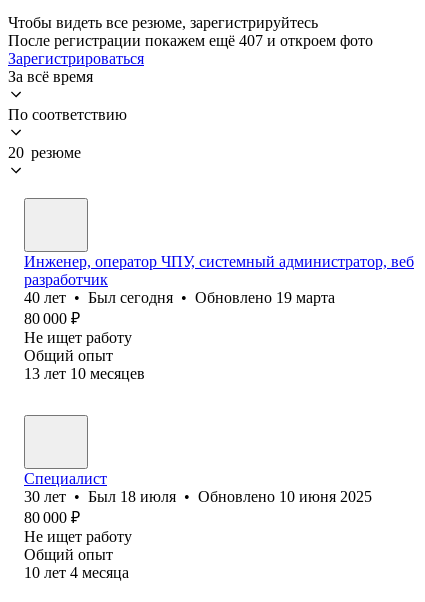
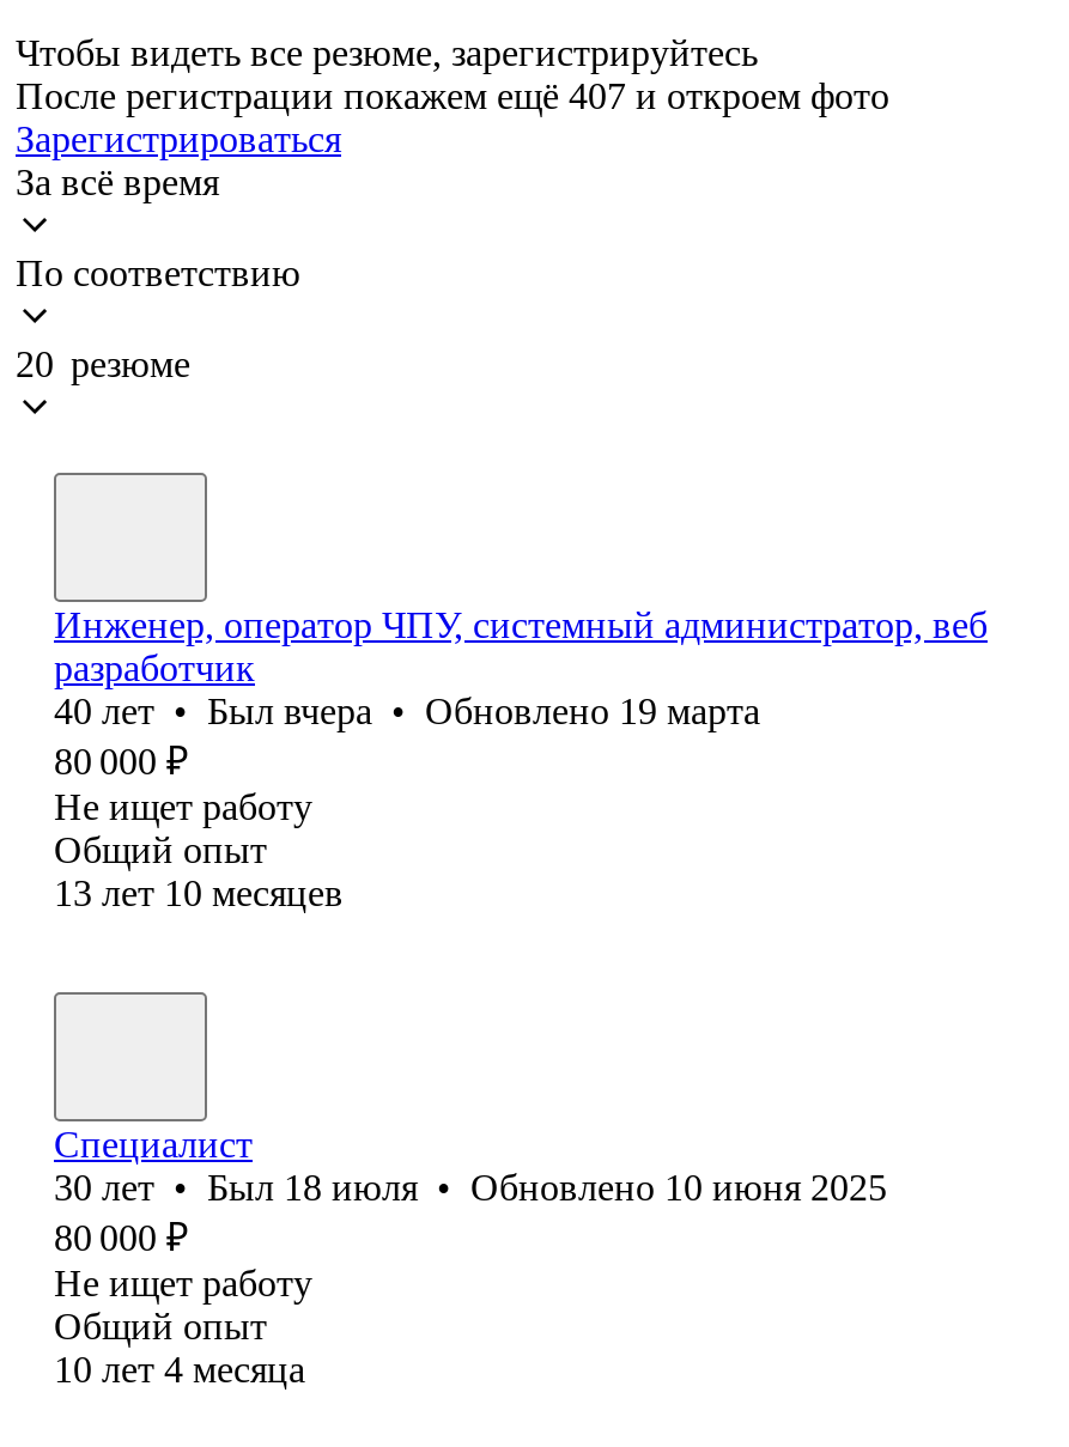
- 40 лет • Был сегодня • Обновлено 19 марта
+ 40 лет • Был вчера • Обновлено 19 марта
